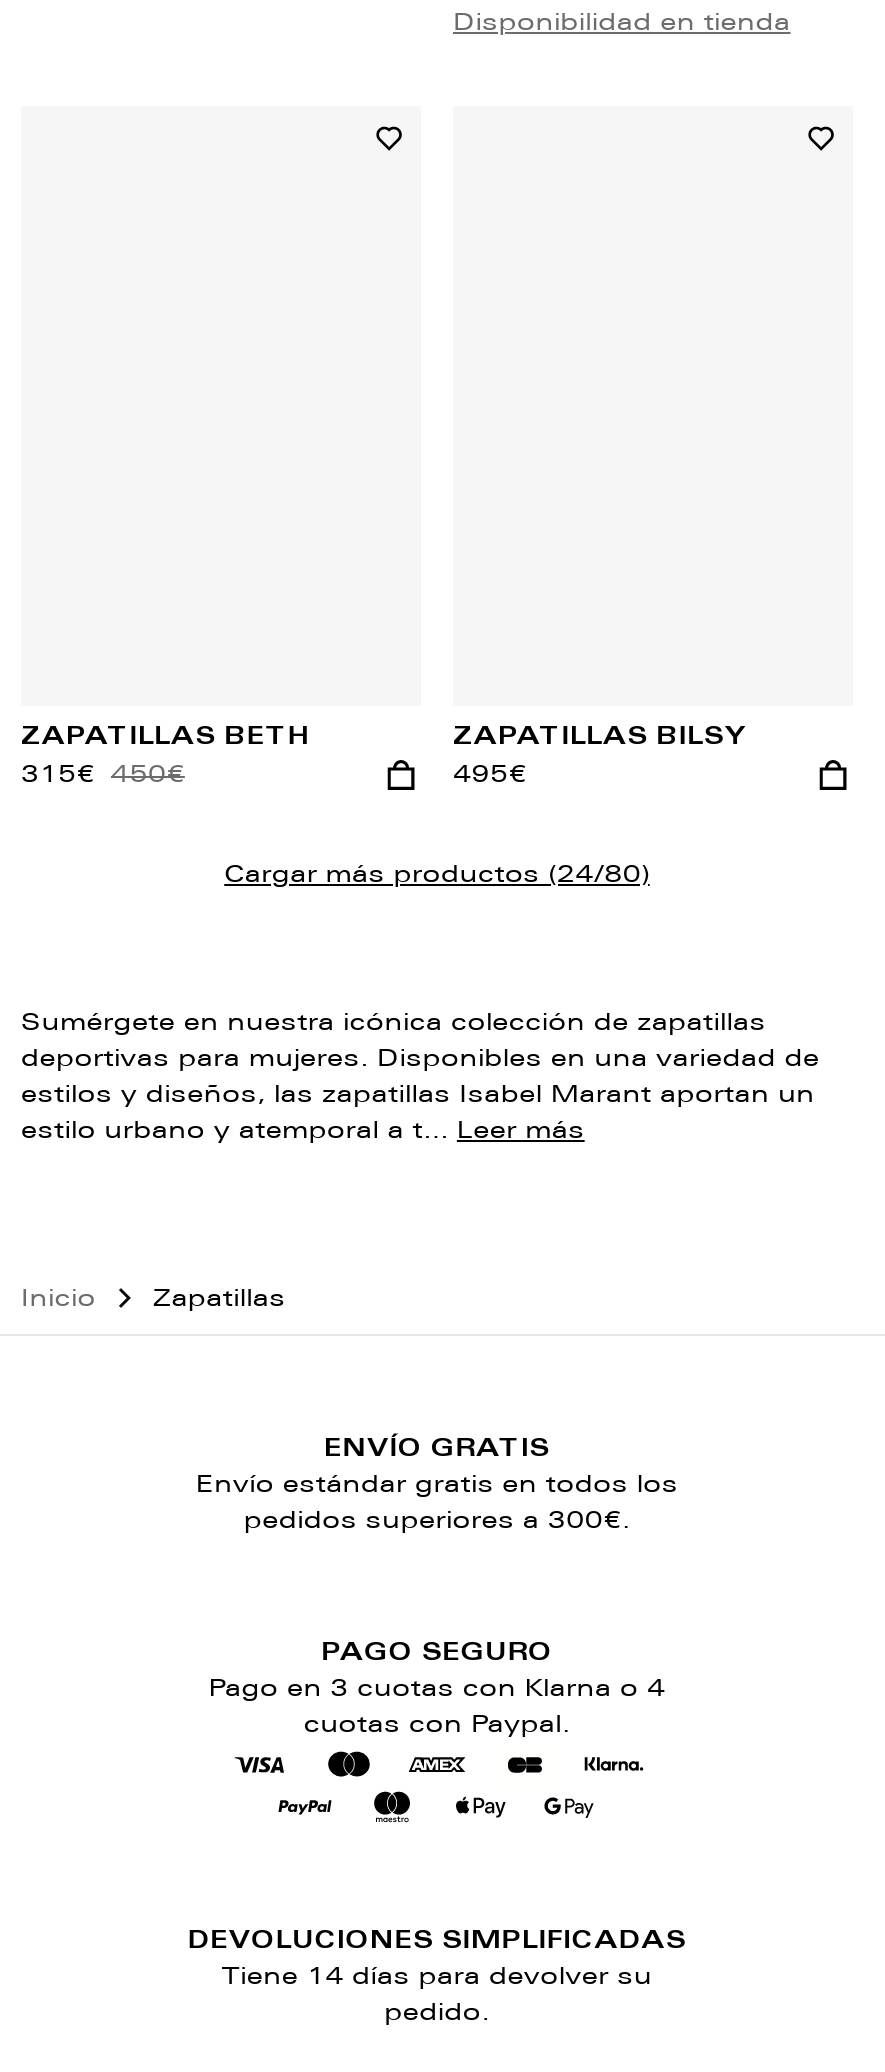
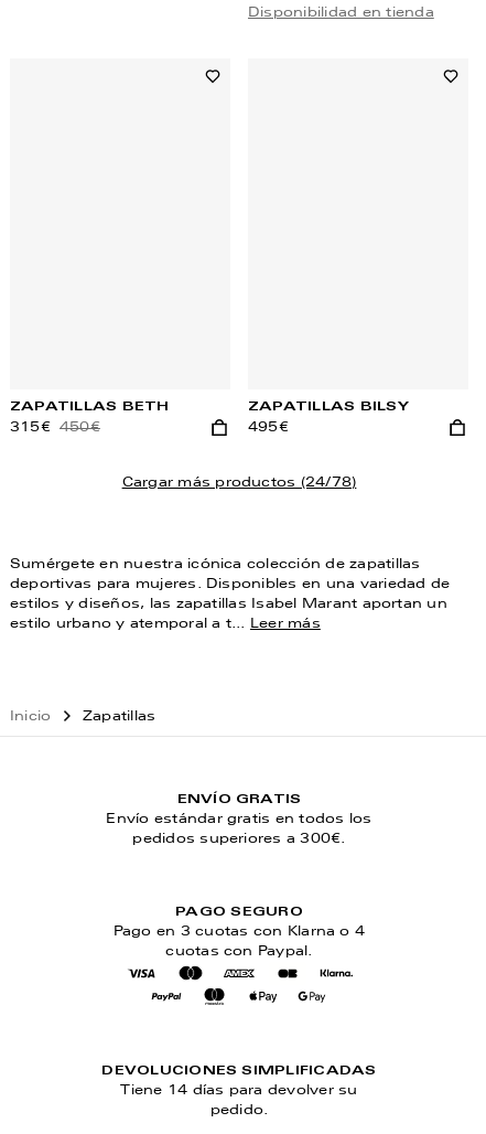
- Cargar más productos (24/80)
+ Cargar más productos (24/78)
